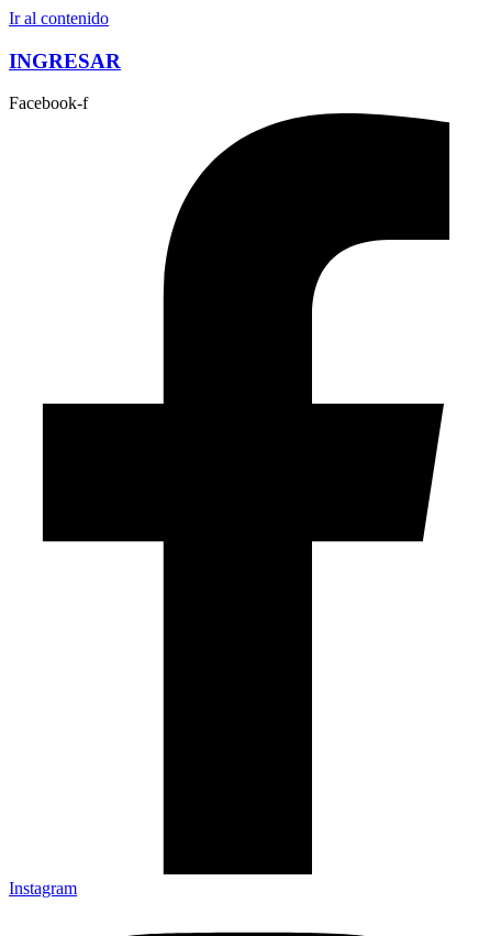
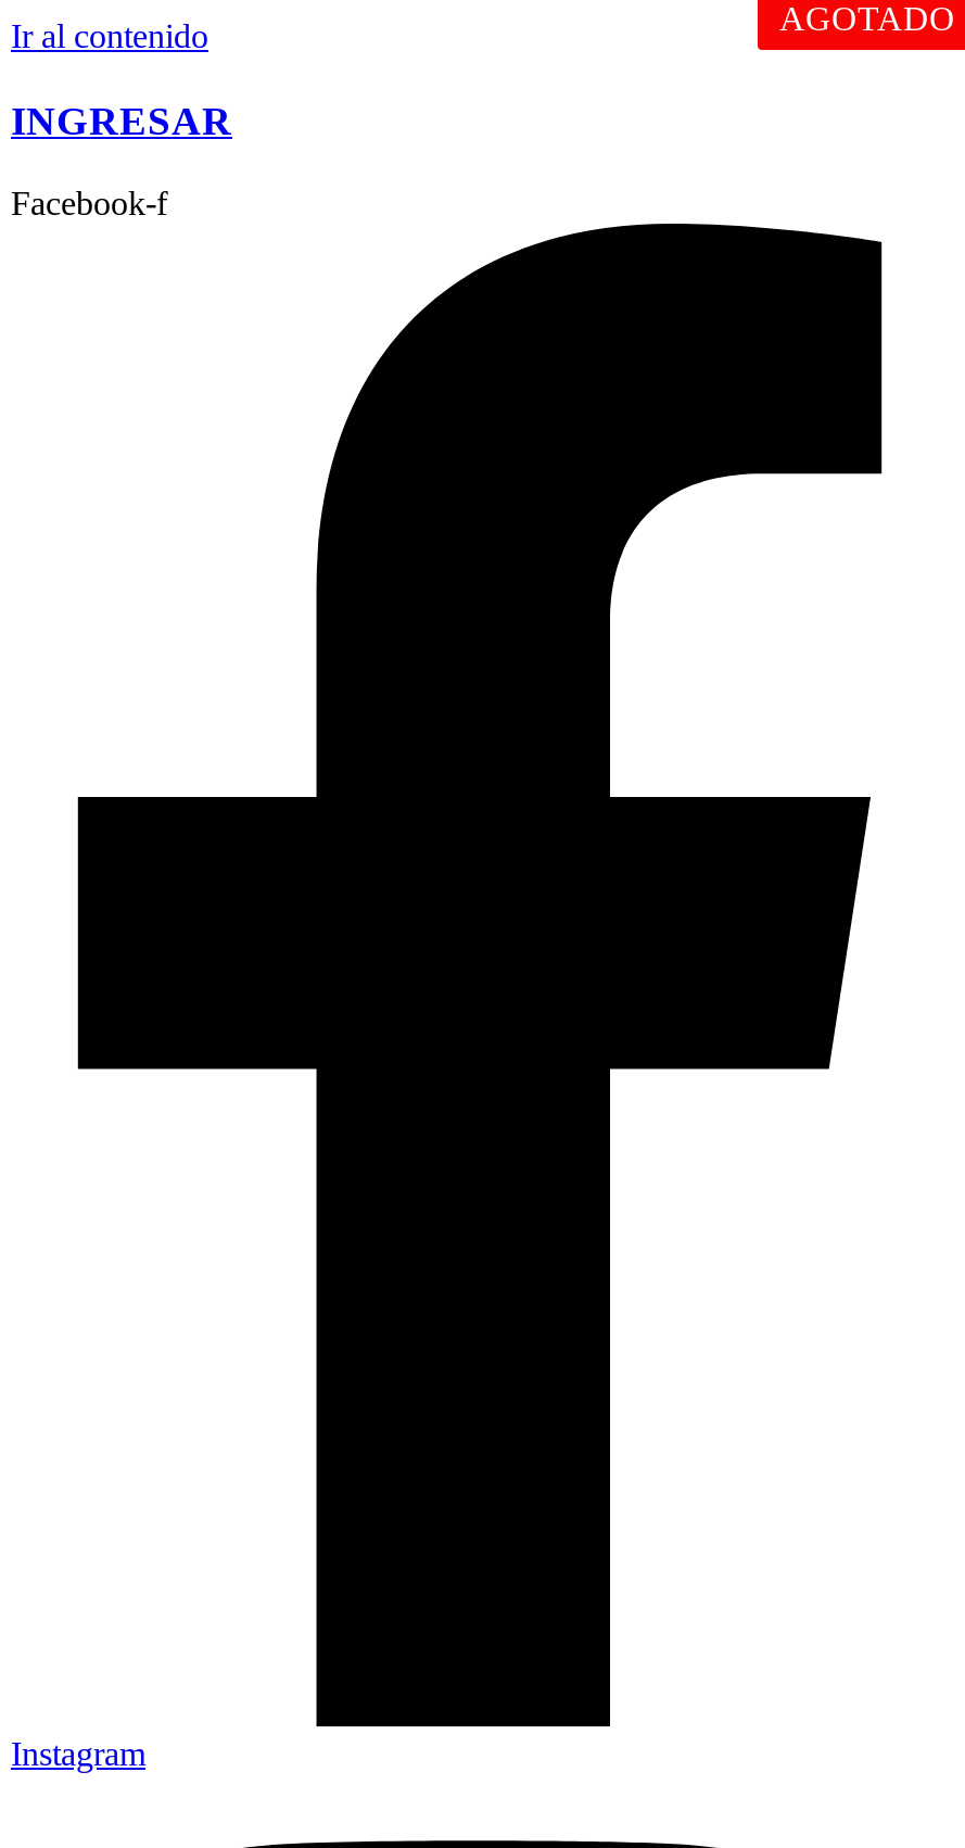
+ AGOTADO
